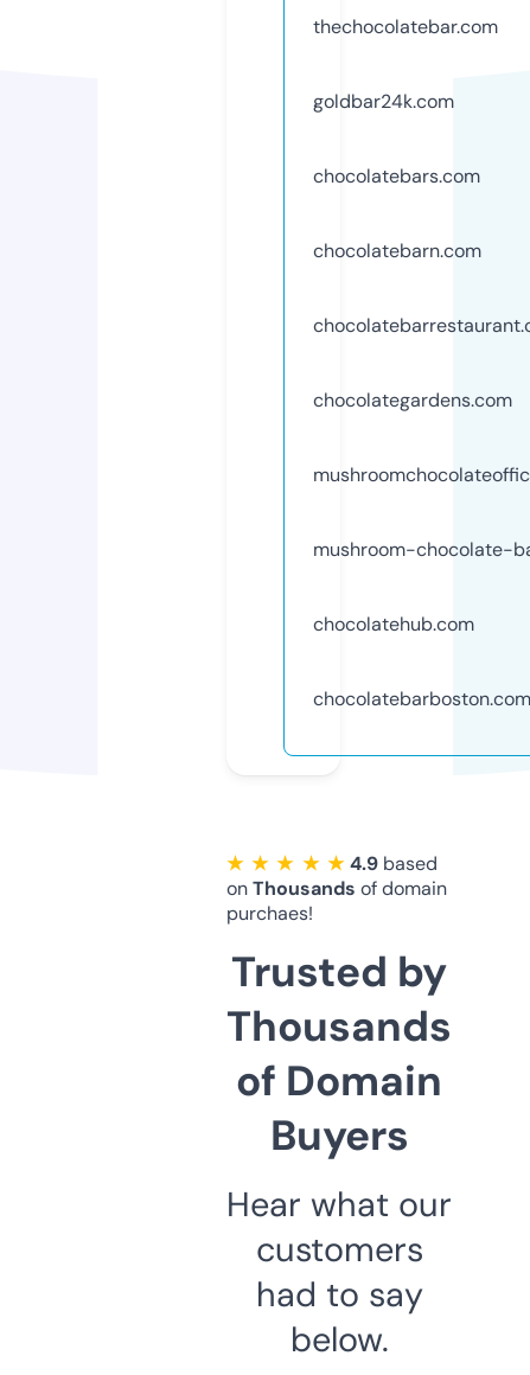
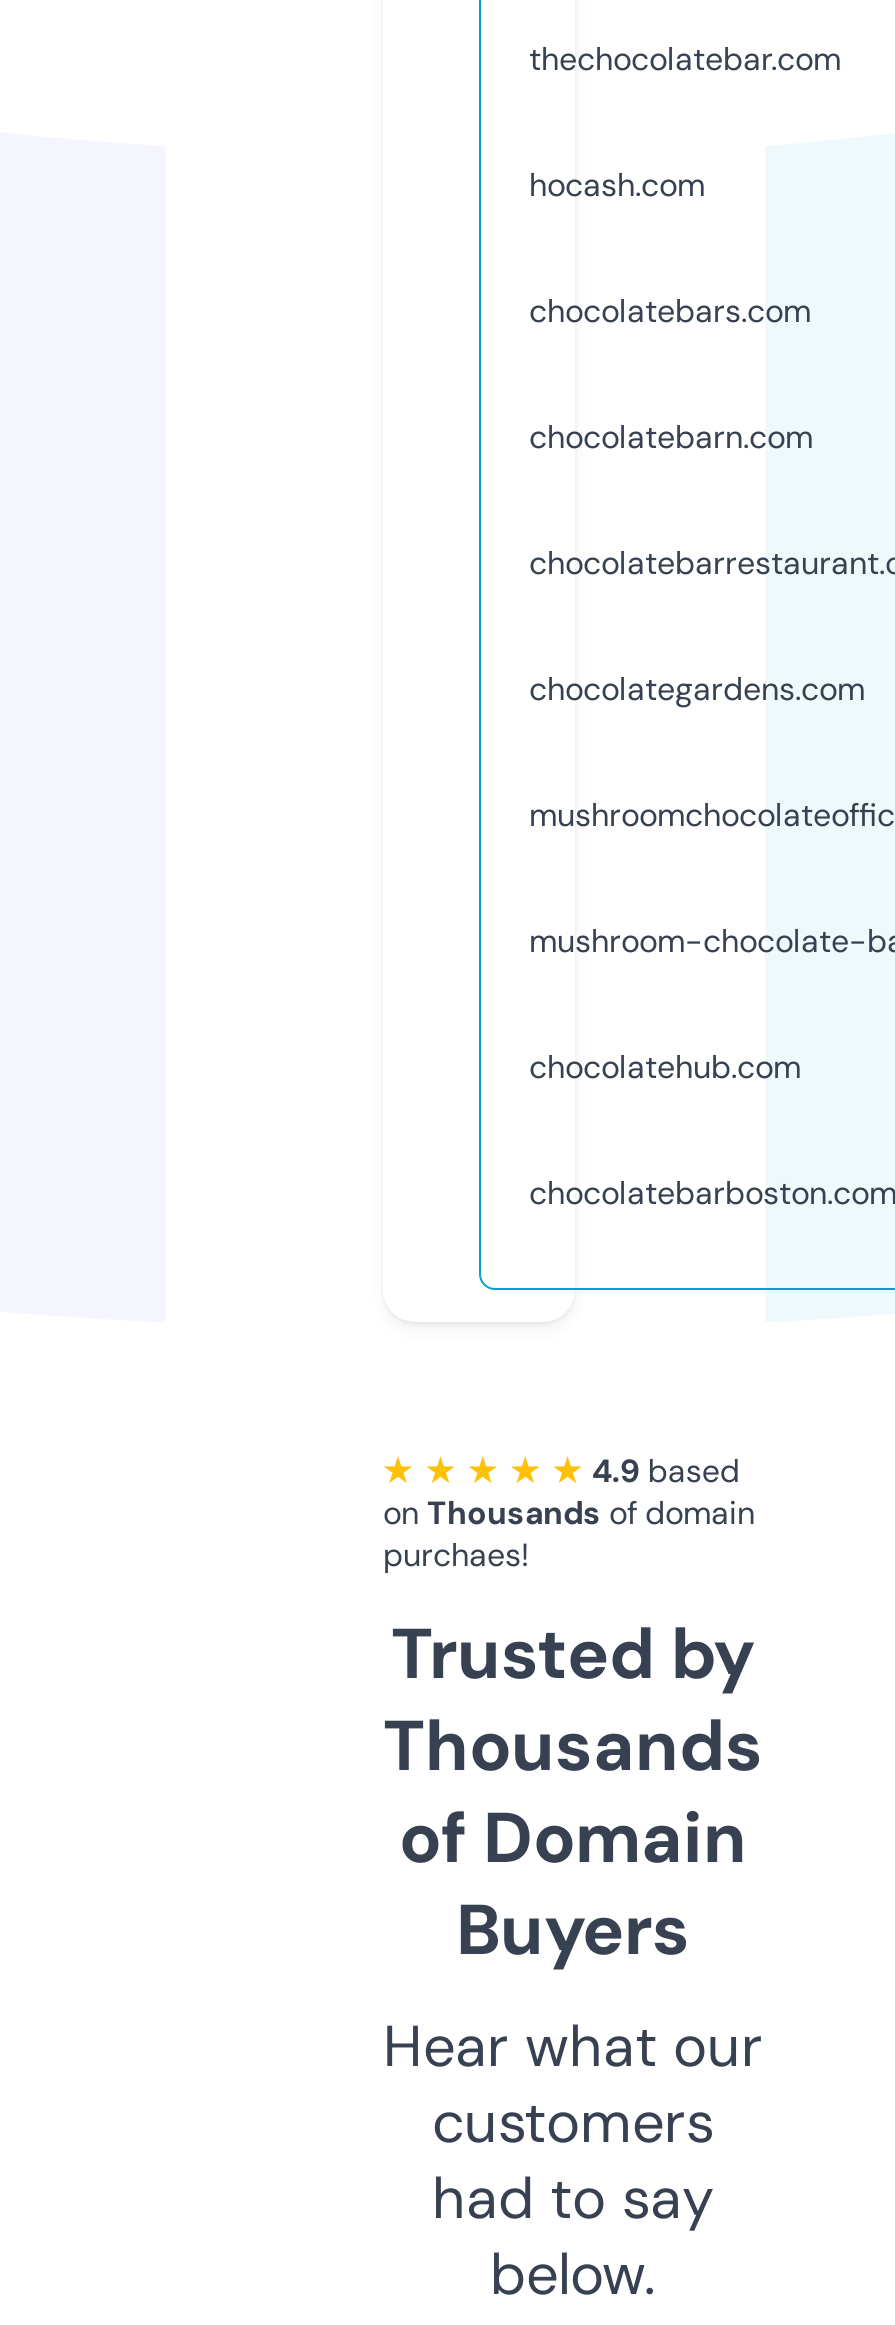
- goldbar24k.com
+ hocash.com
